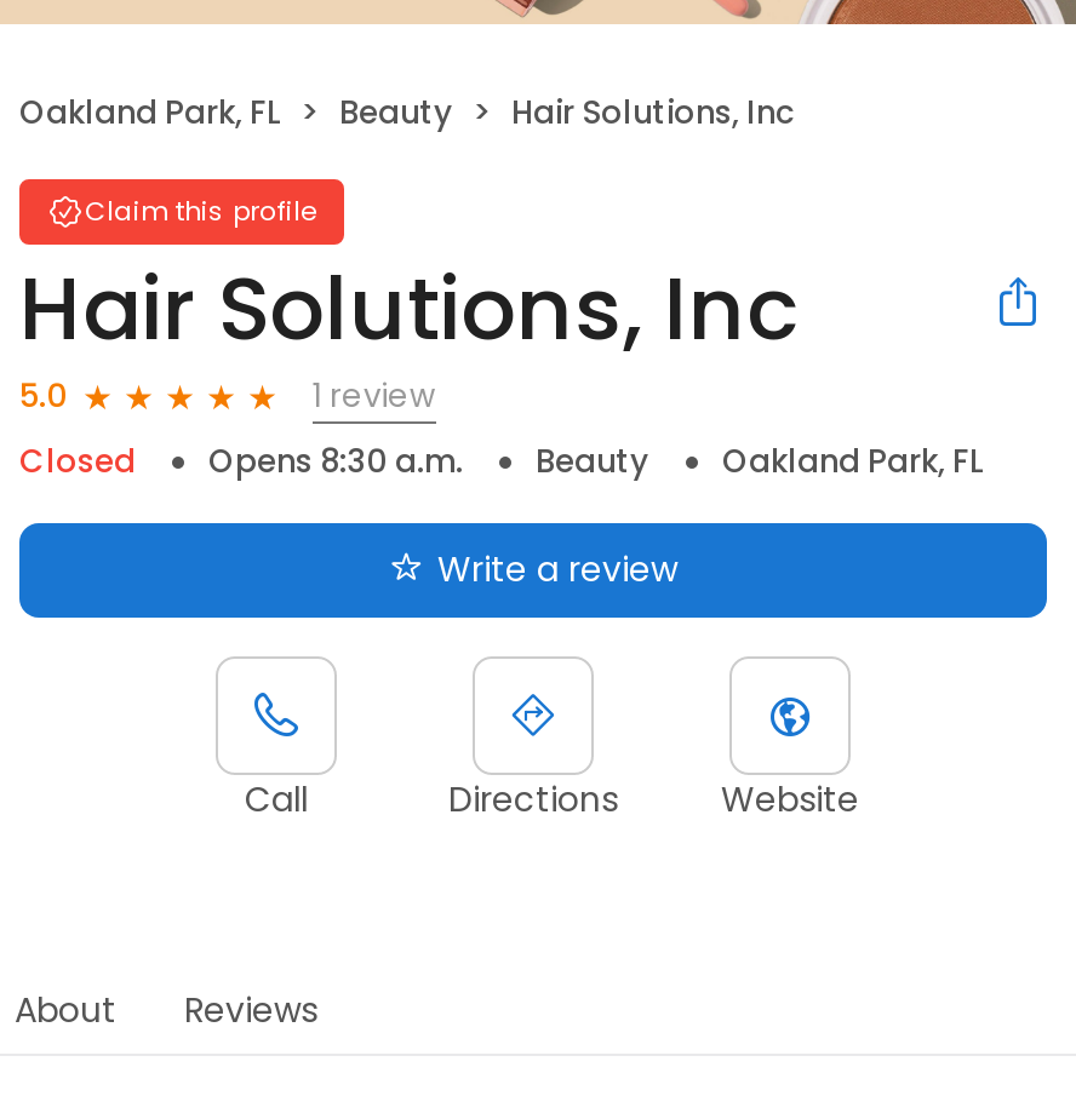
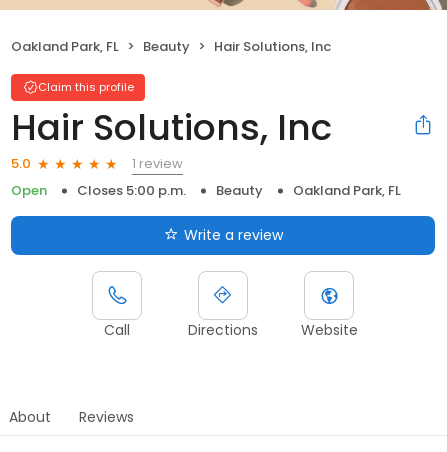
- Closed
- Opens 8:30 a.m.
+ Open
+ Closes 5:00 p.m.
